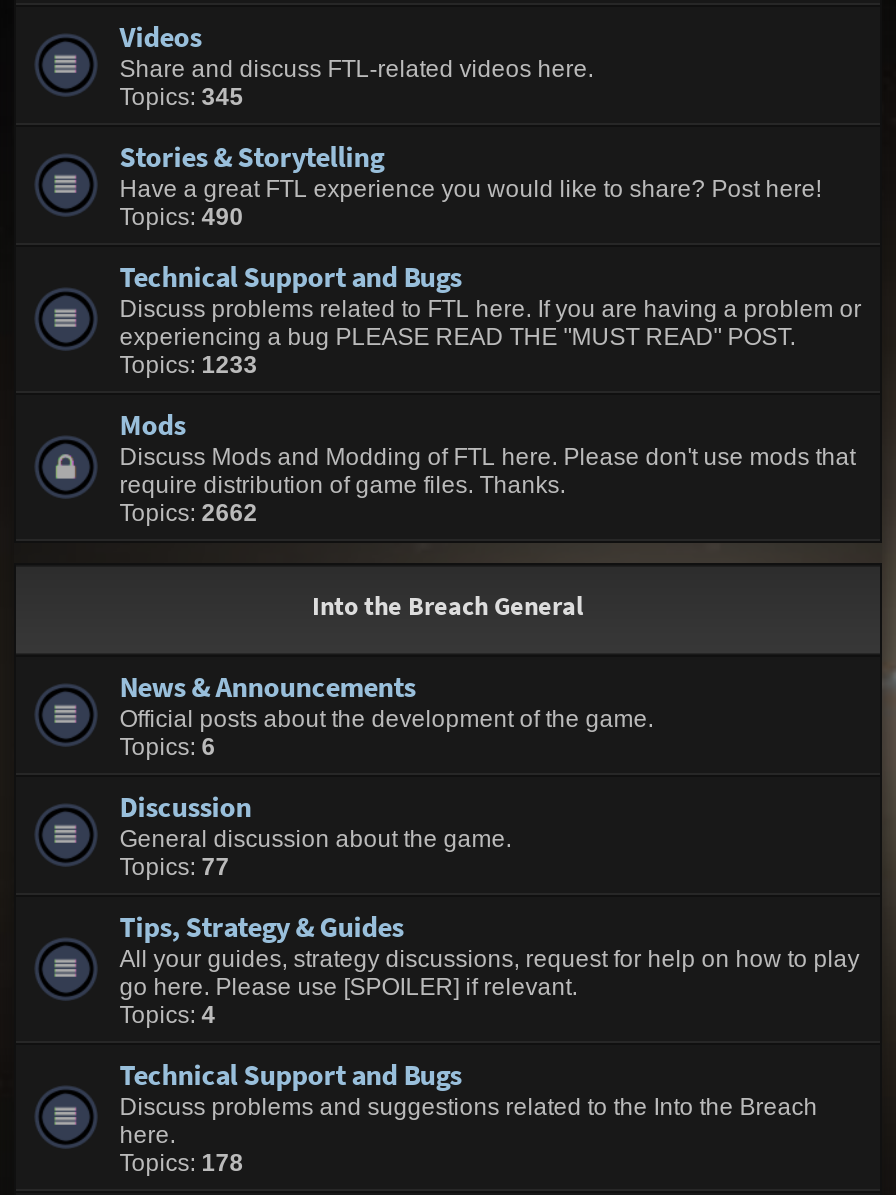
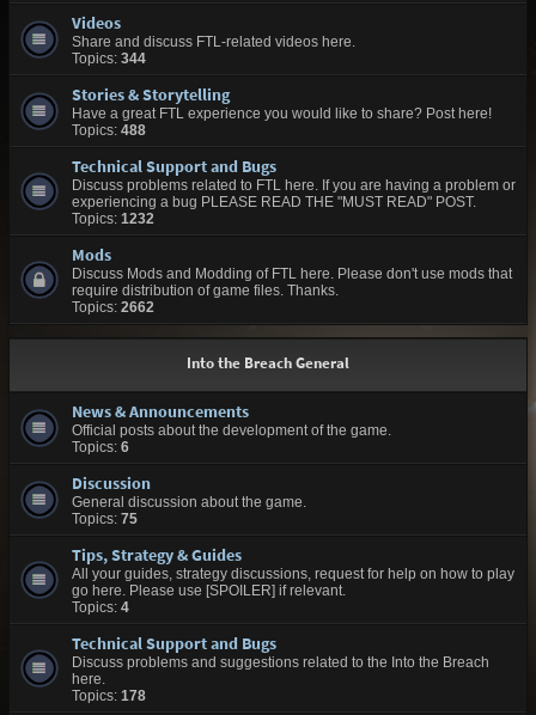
- Topics: 345
+ Topics: 344

- Topics: 490
+ Topics: 488

- Topics: 1233
+ Topics: 1232

- Topics: 77
+ Topics: 75
